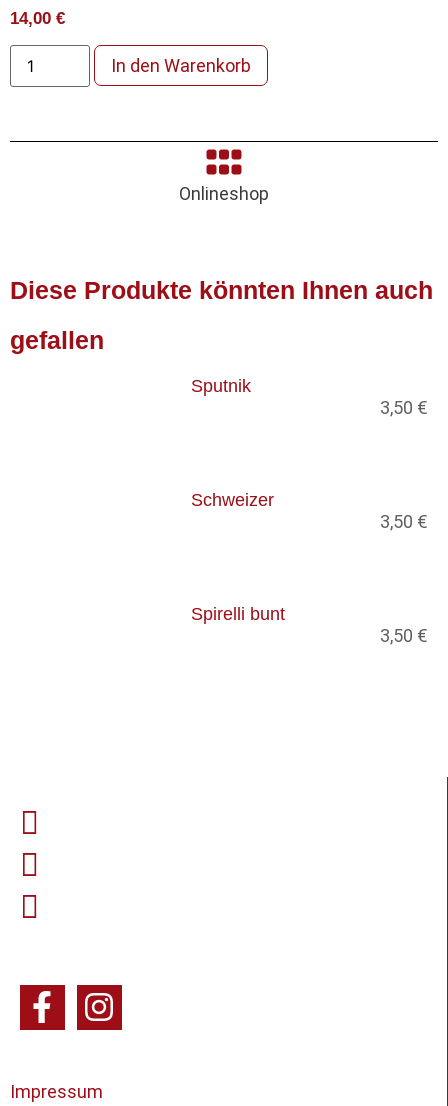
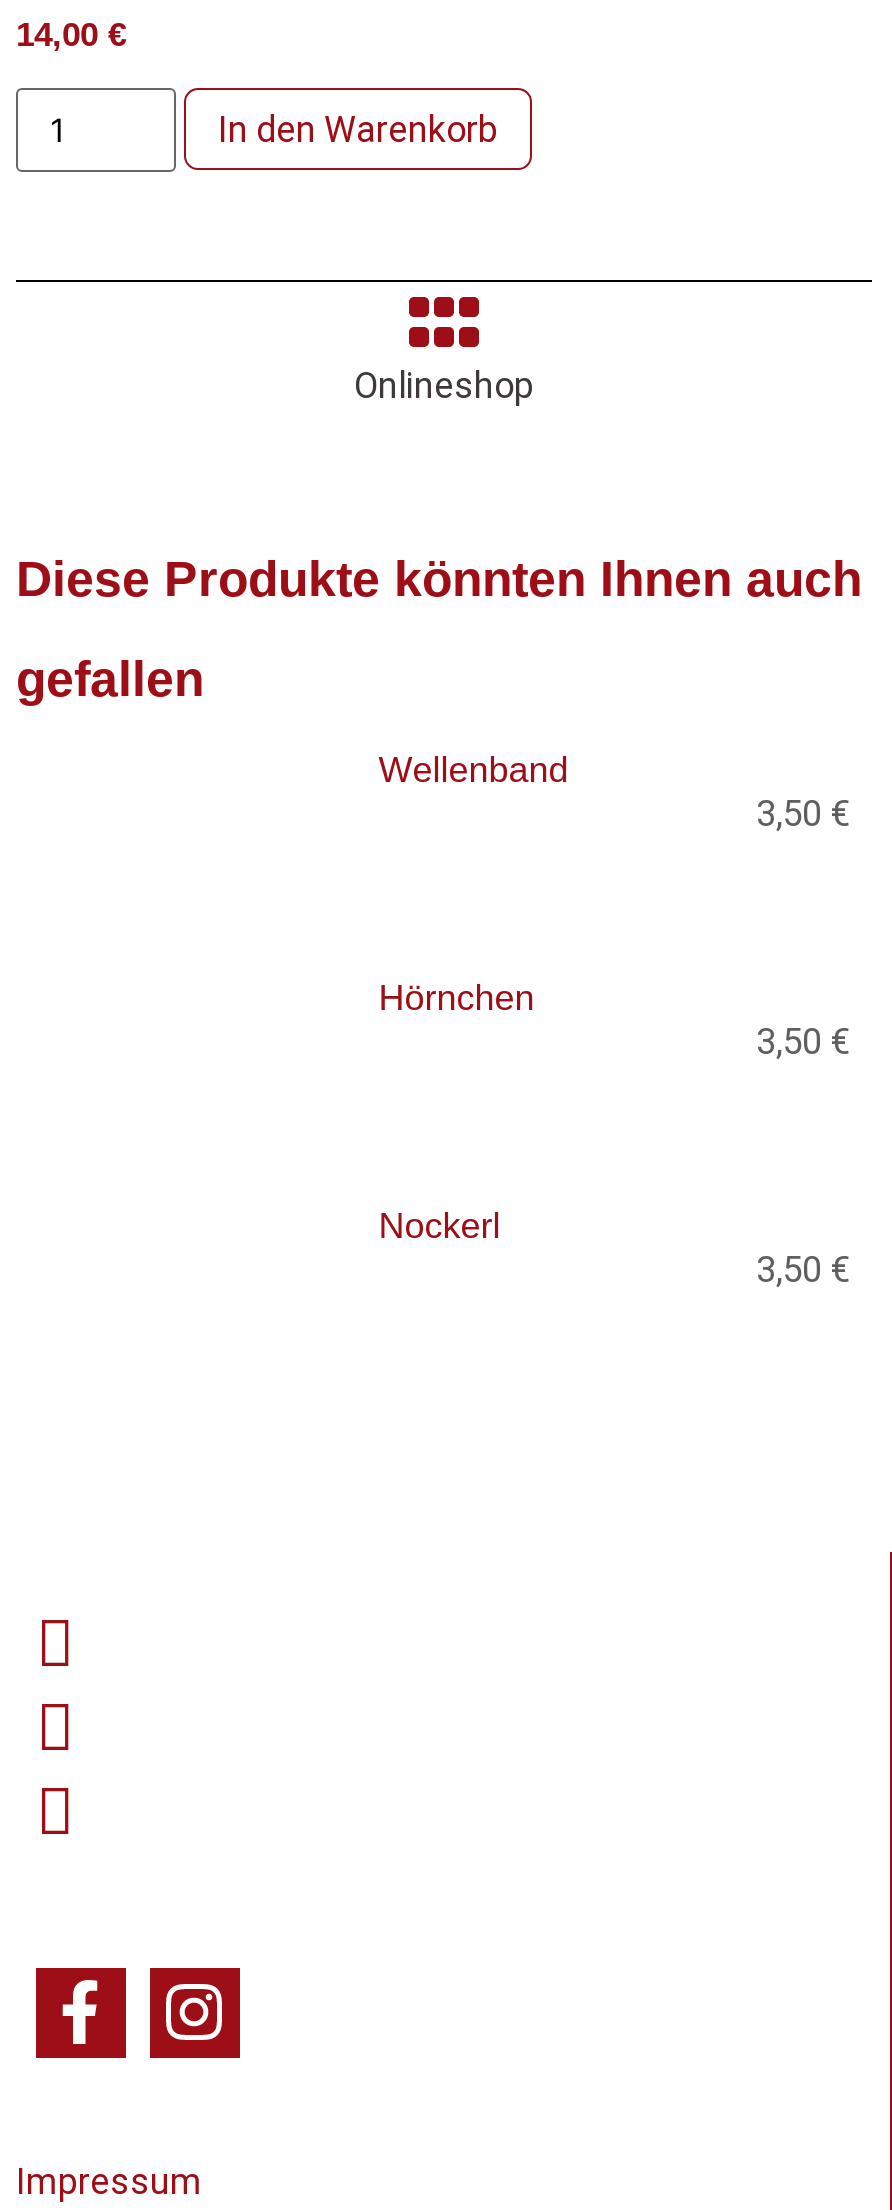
- Sputnik
+ Wellenband

- Schweizer
+ Hörnchen

- Spirelli bunt
+ Nockerl
